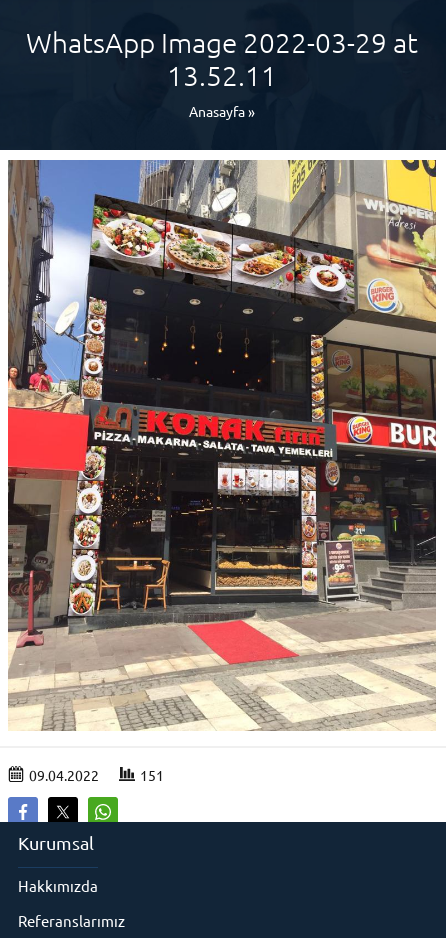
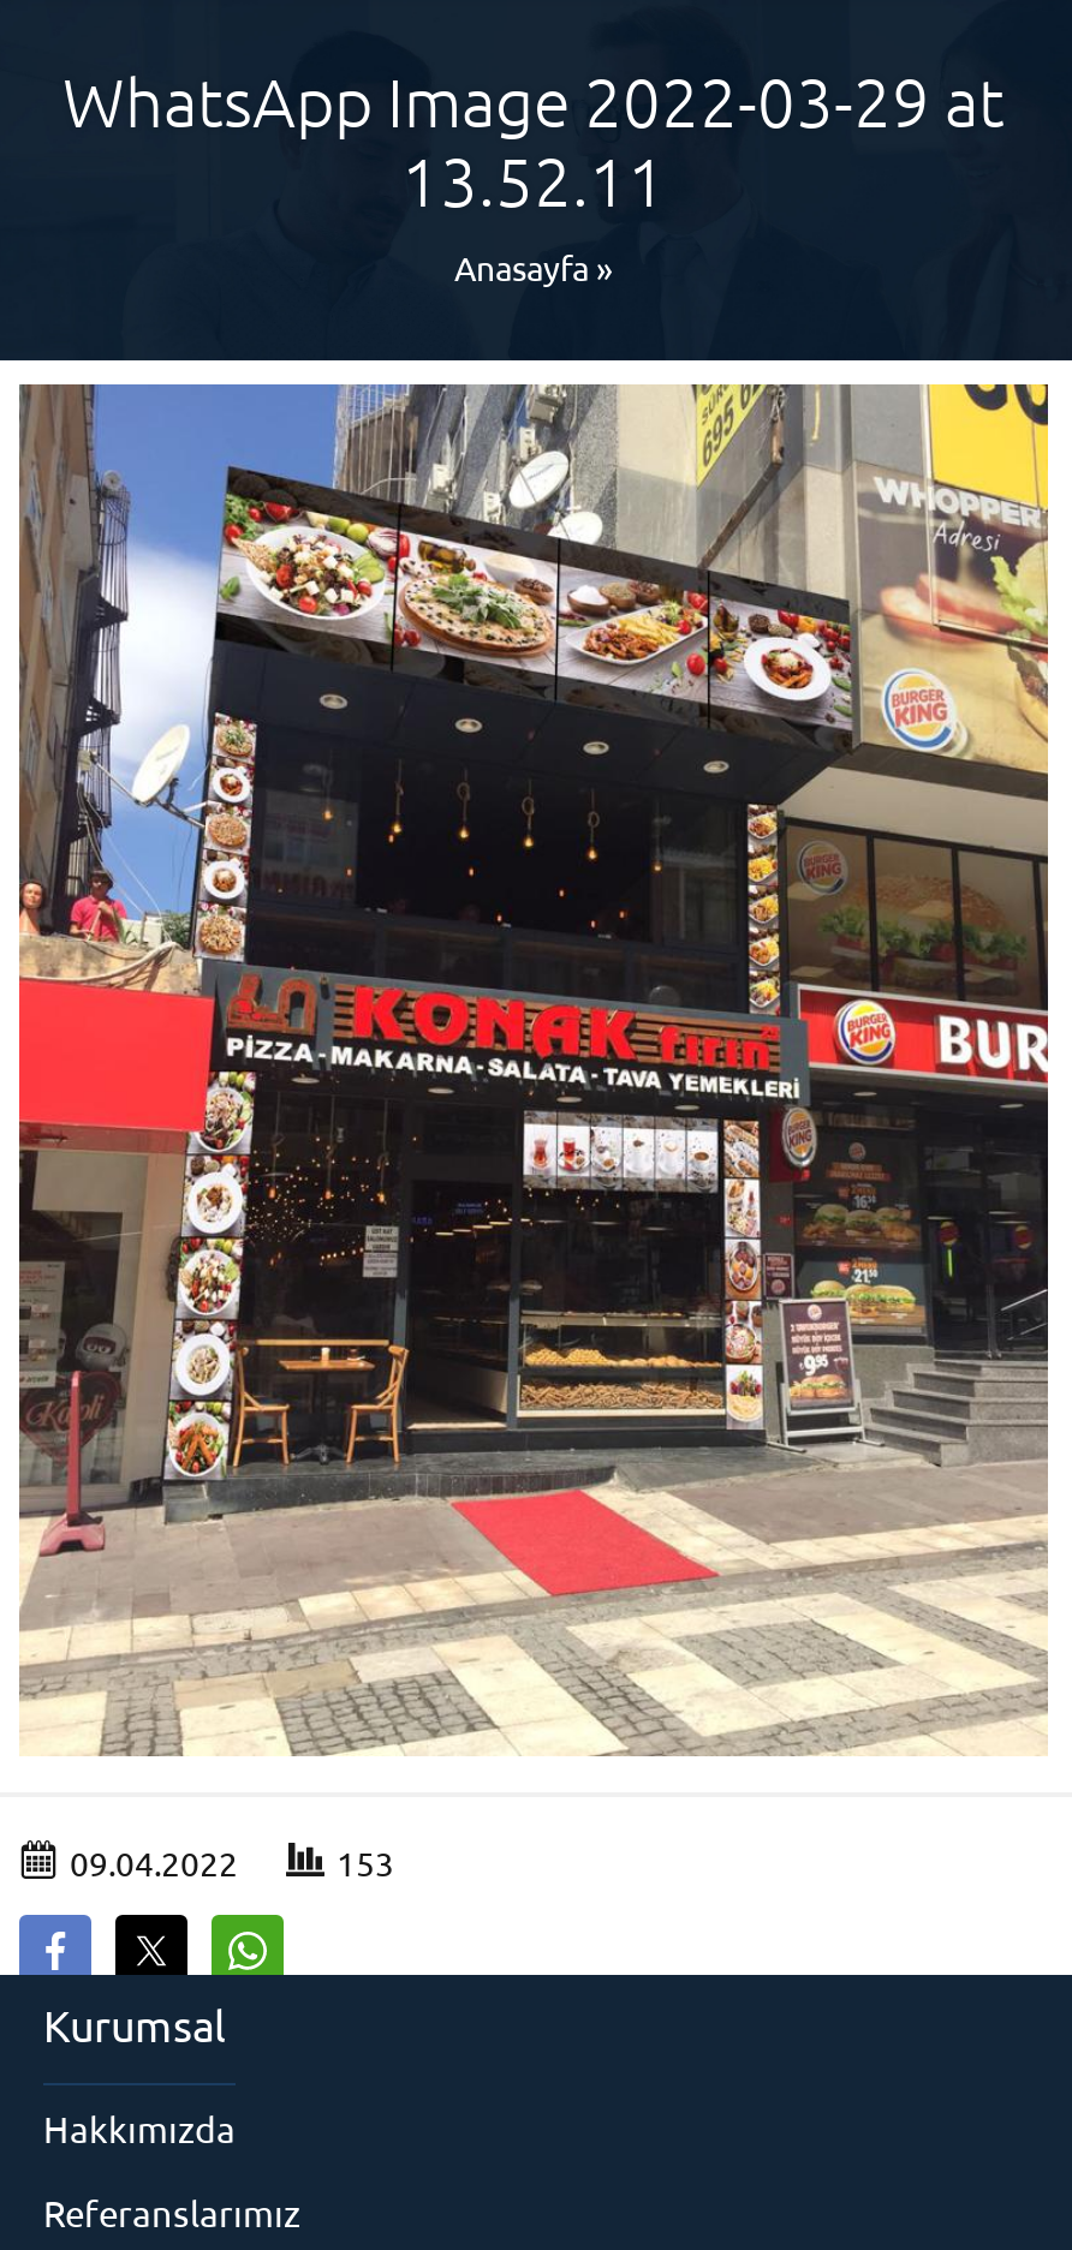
- 151
+ 153
